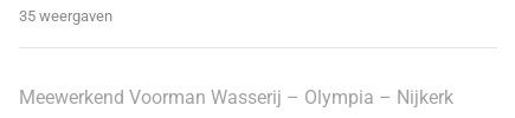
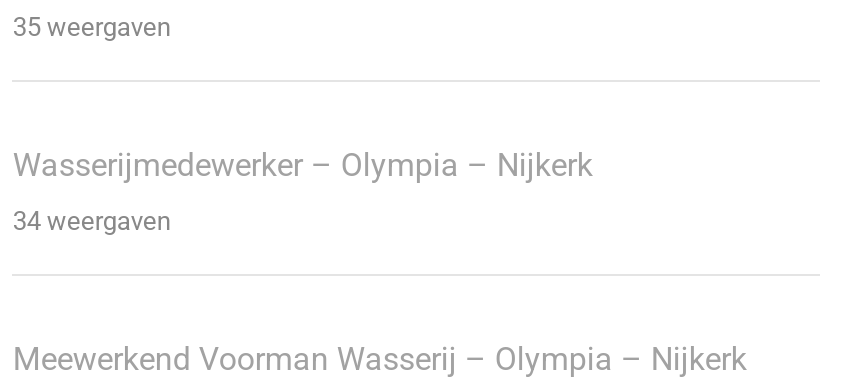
+ Wasserijmedewerker – Olympia – Nijkerk
+ 34 weergaven
